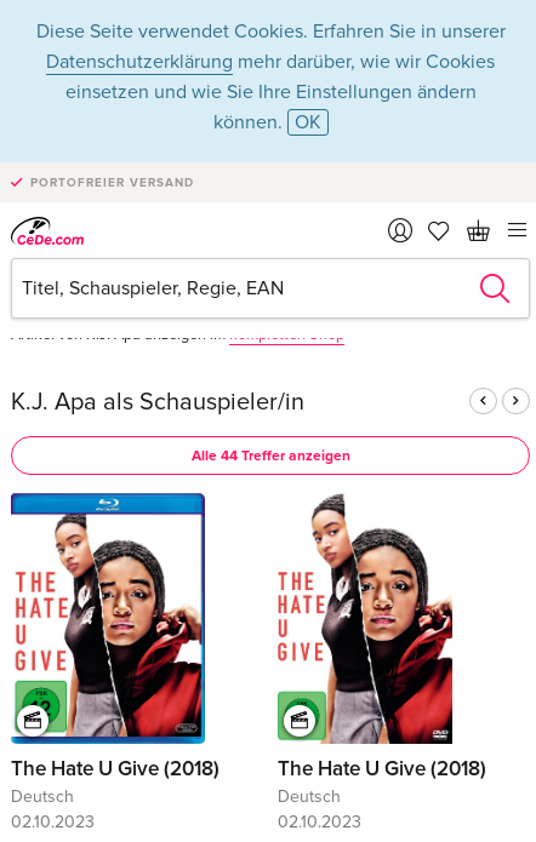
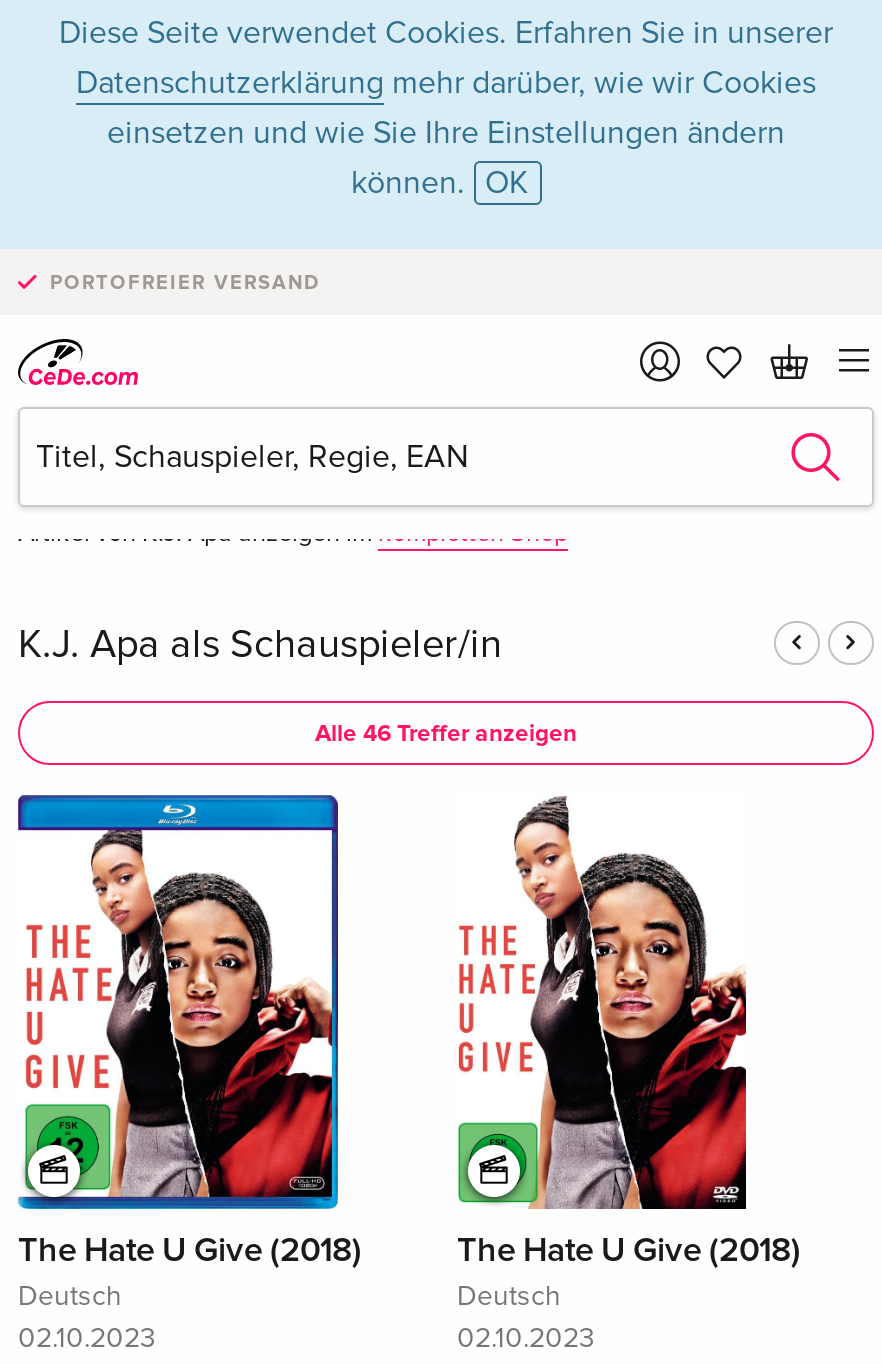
- Alle 44 Treffer anzeigen
+ Alle 46 Treffer anzeigen
